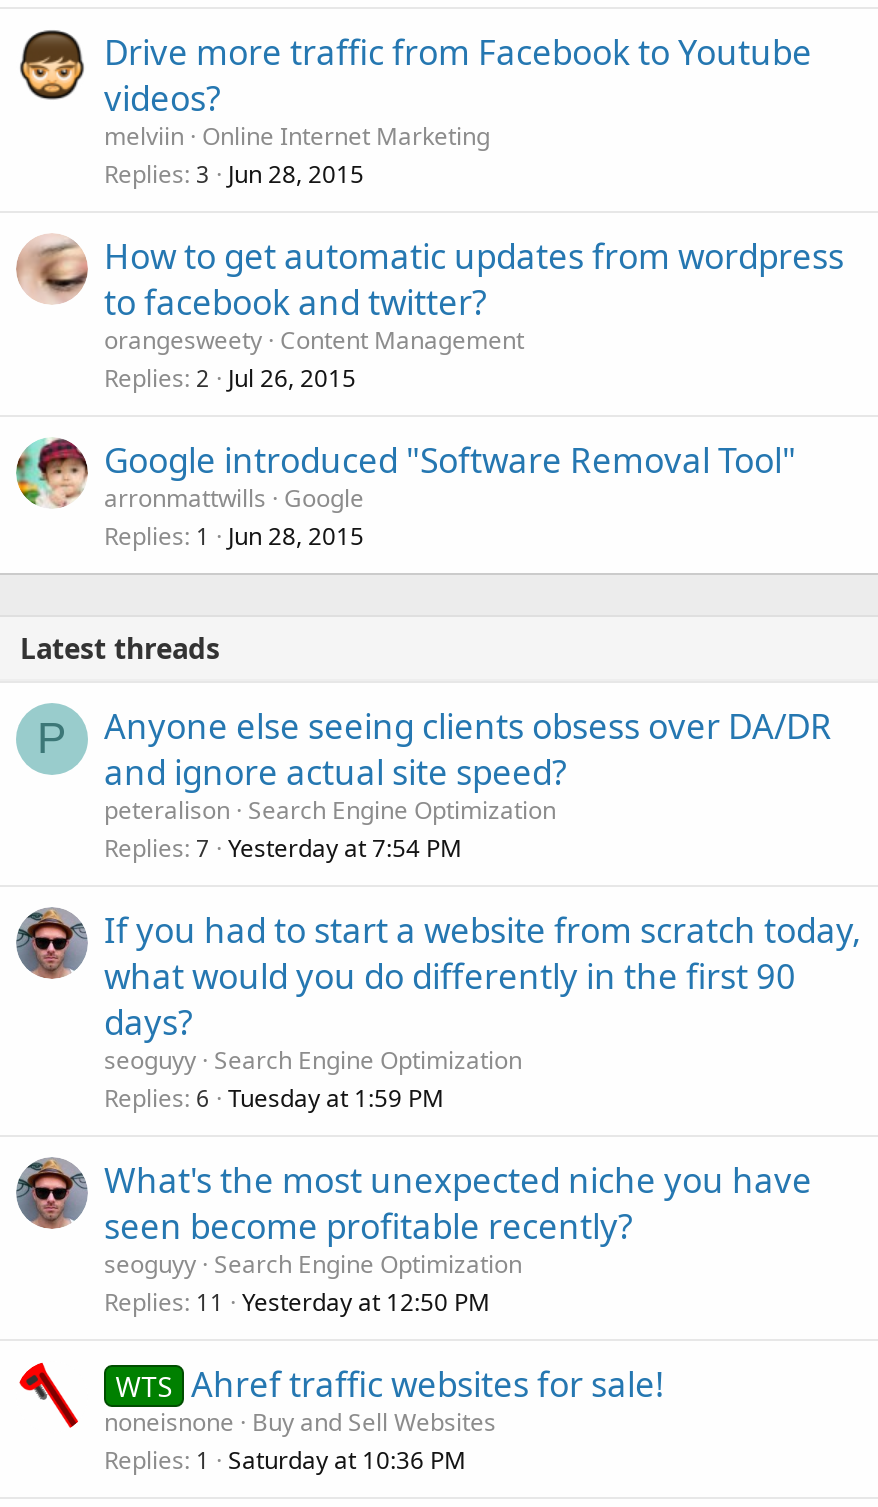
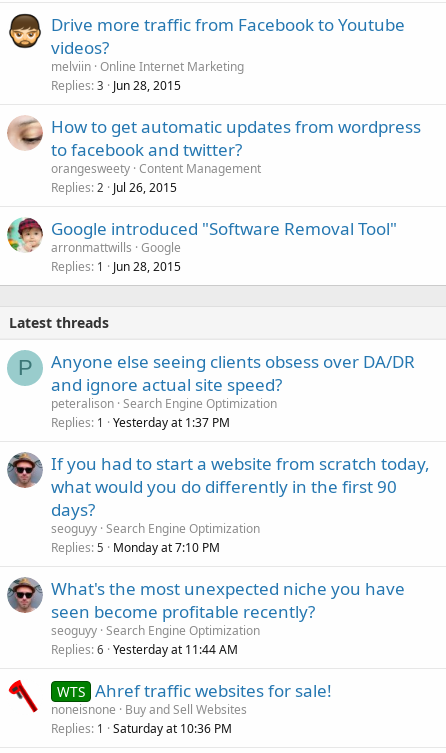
- Replies 7 Yesterday at 7:54 PM
+ Replies 1 Yesterday at 1:37 PM

- Replies 6 Tuesday at 1:59 PM
+ Replies 5 Monday at 7:10 PM

- Replies 11 Yesterday at 12:50 PM
+ Replies 6 Yesterday at 11:44 AM
